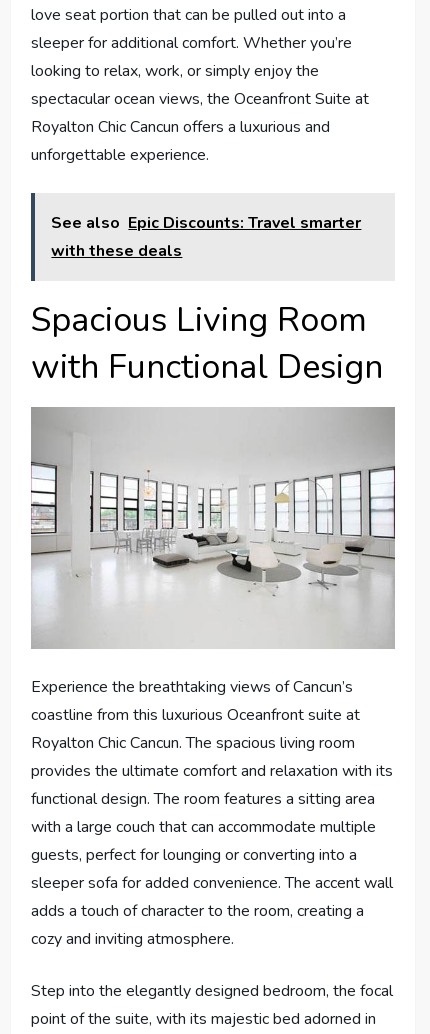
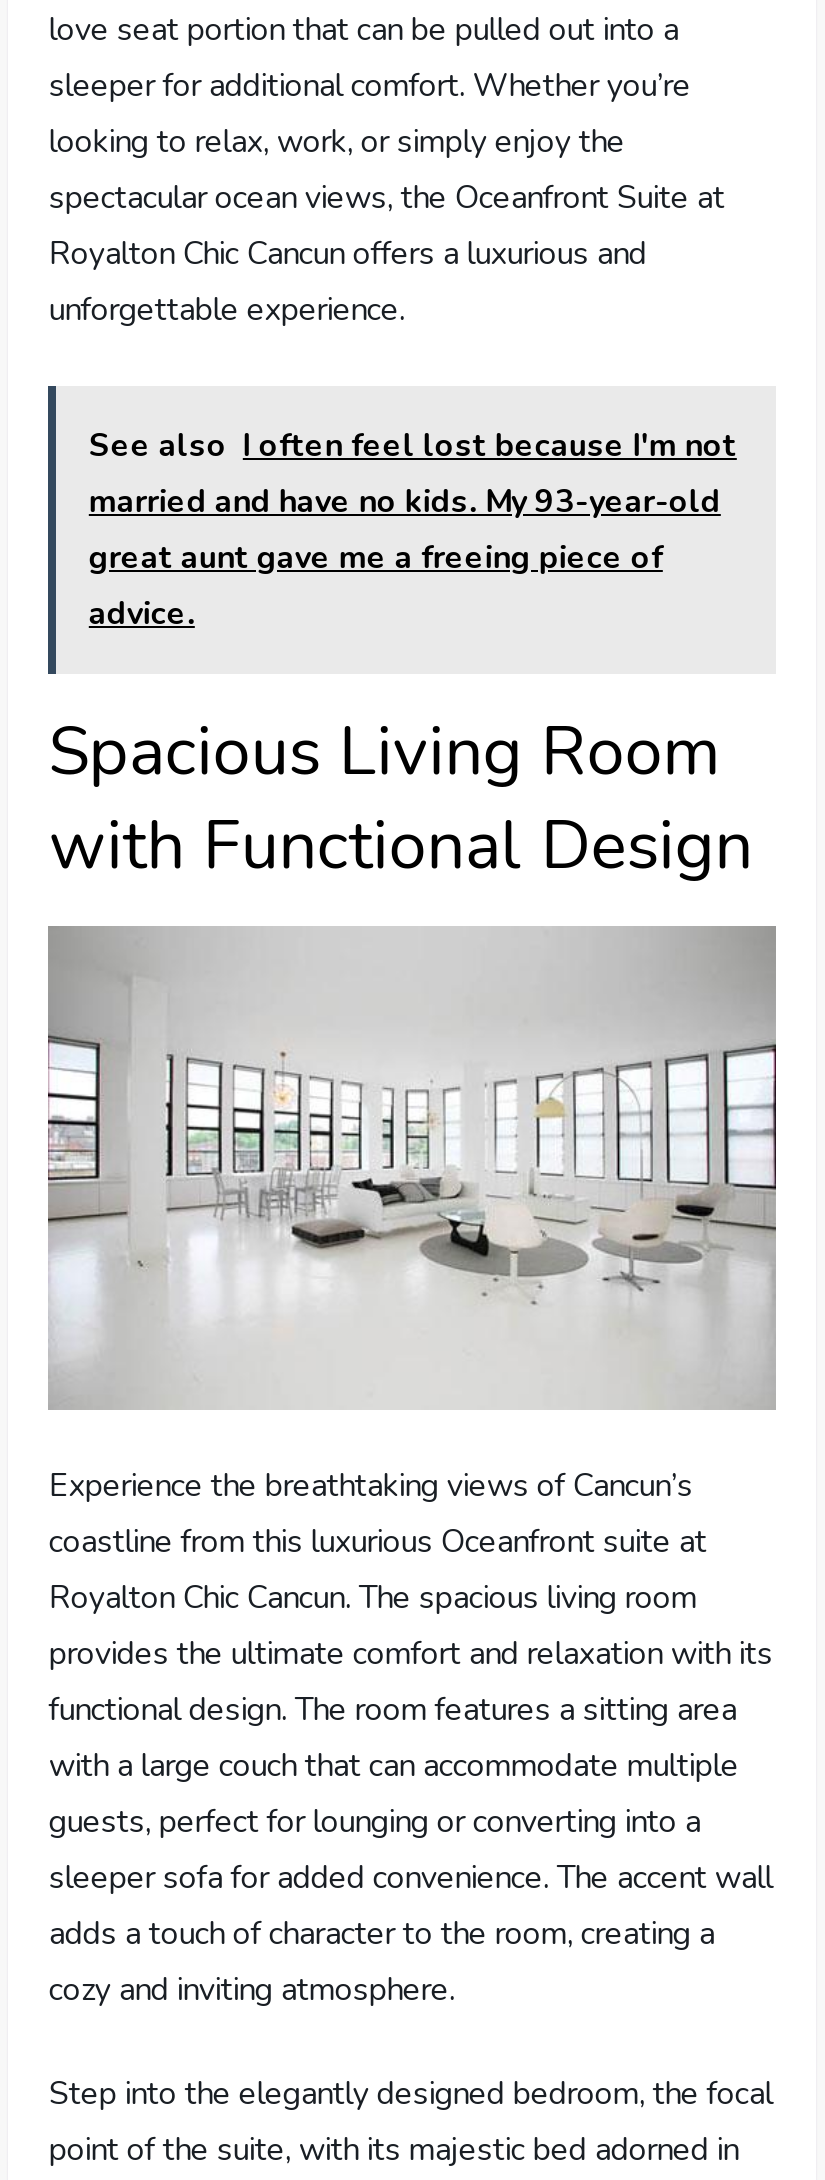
- See also Epic Discounts: Travel smarter
- with these deals
+ See also I often feel lost because I'm not
+ married and have no kids. My 93-year-old
+ great aunt gave me a freeing piece of
+ advice.
